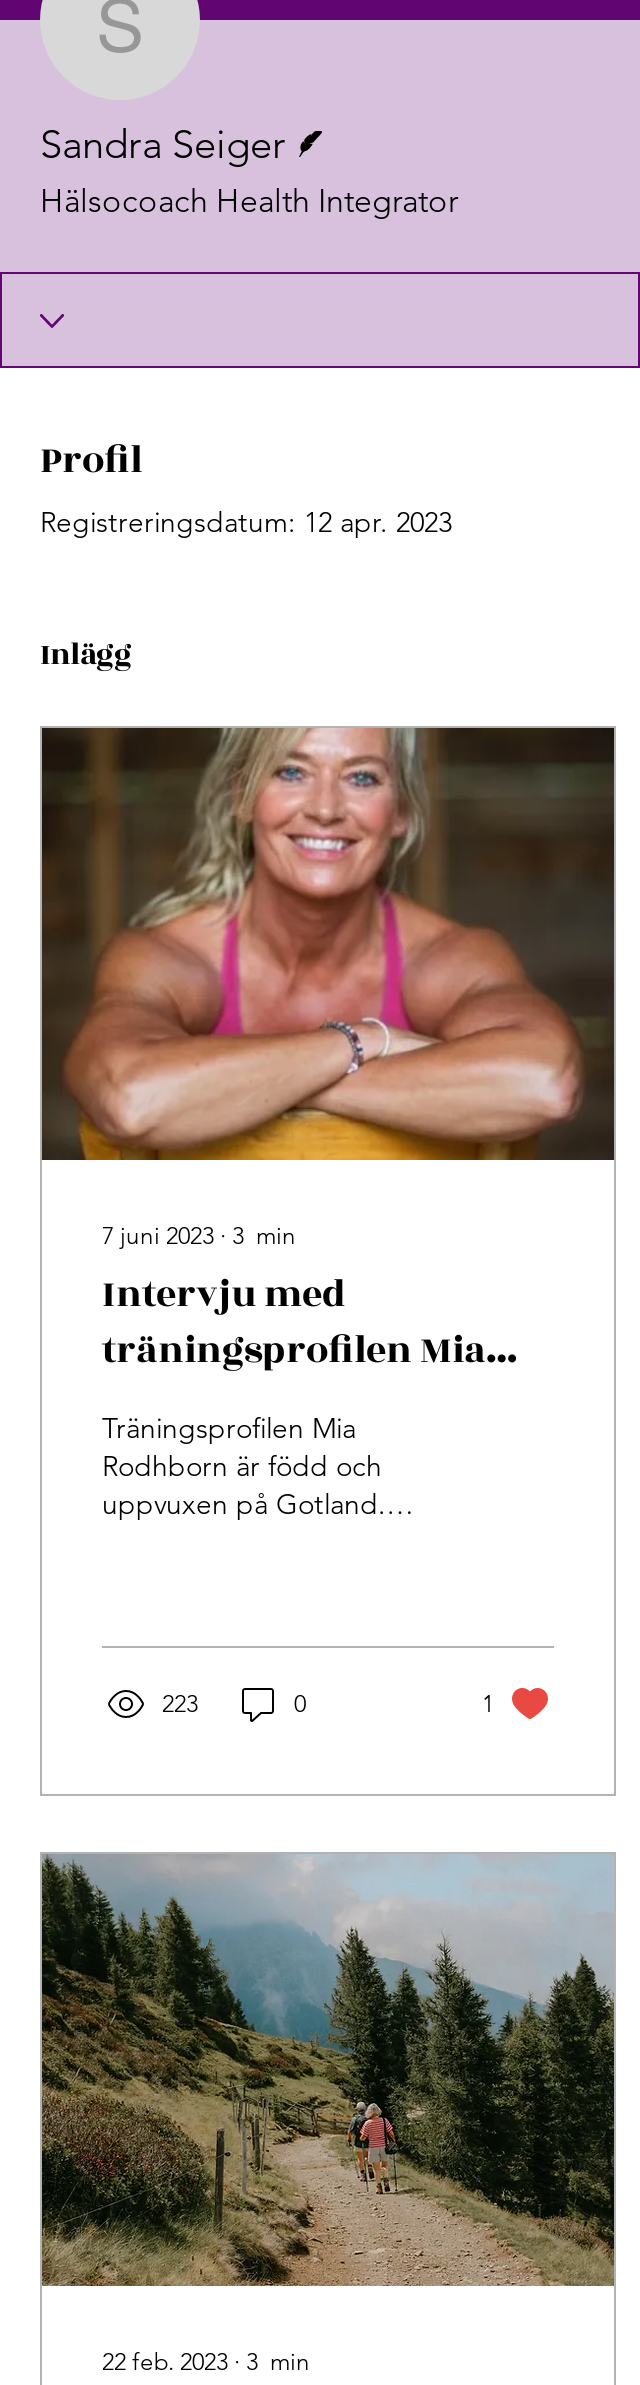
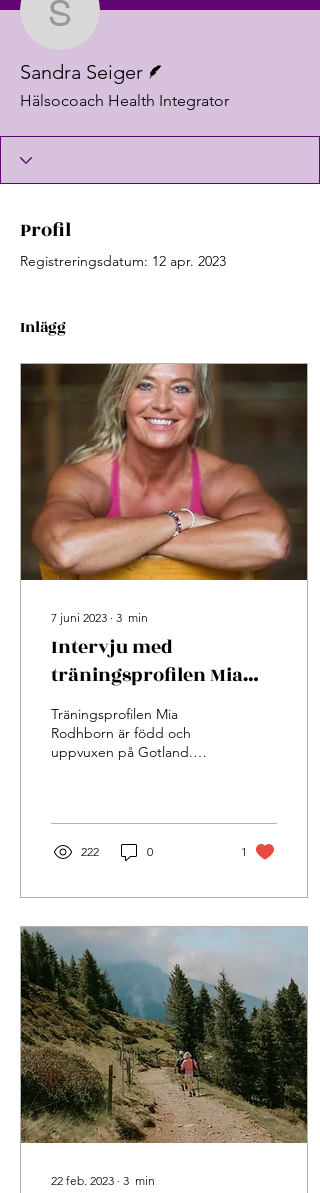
- 223
+ 222
